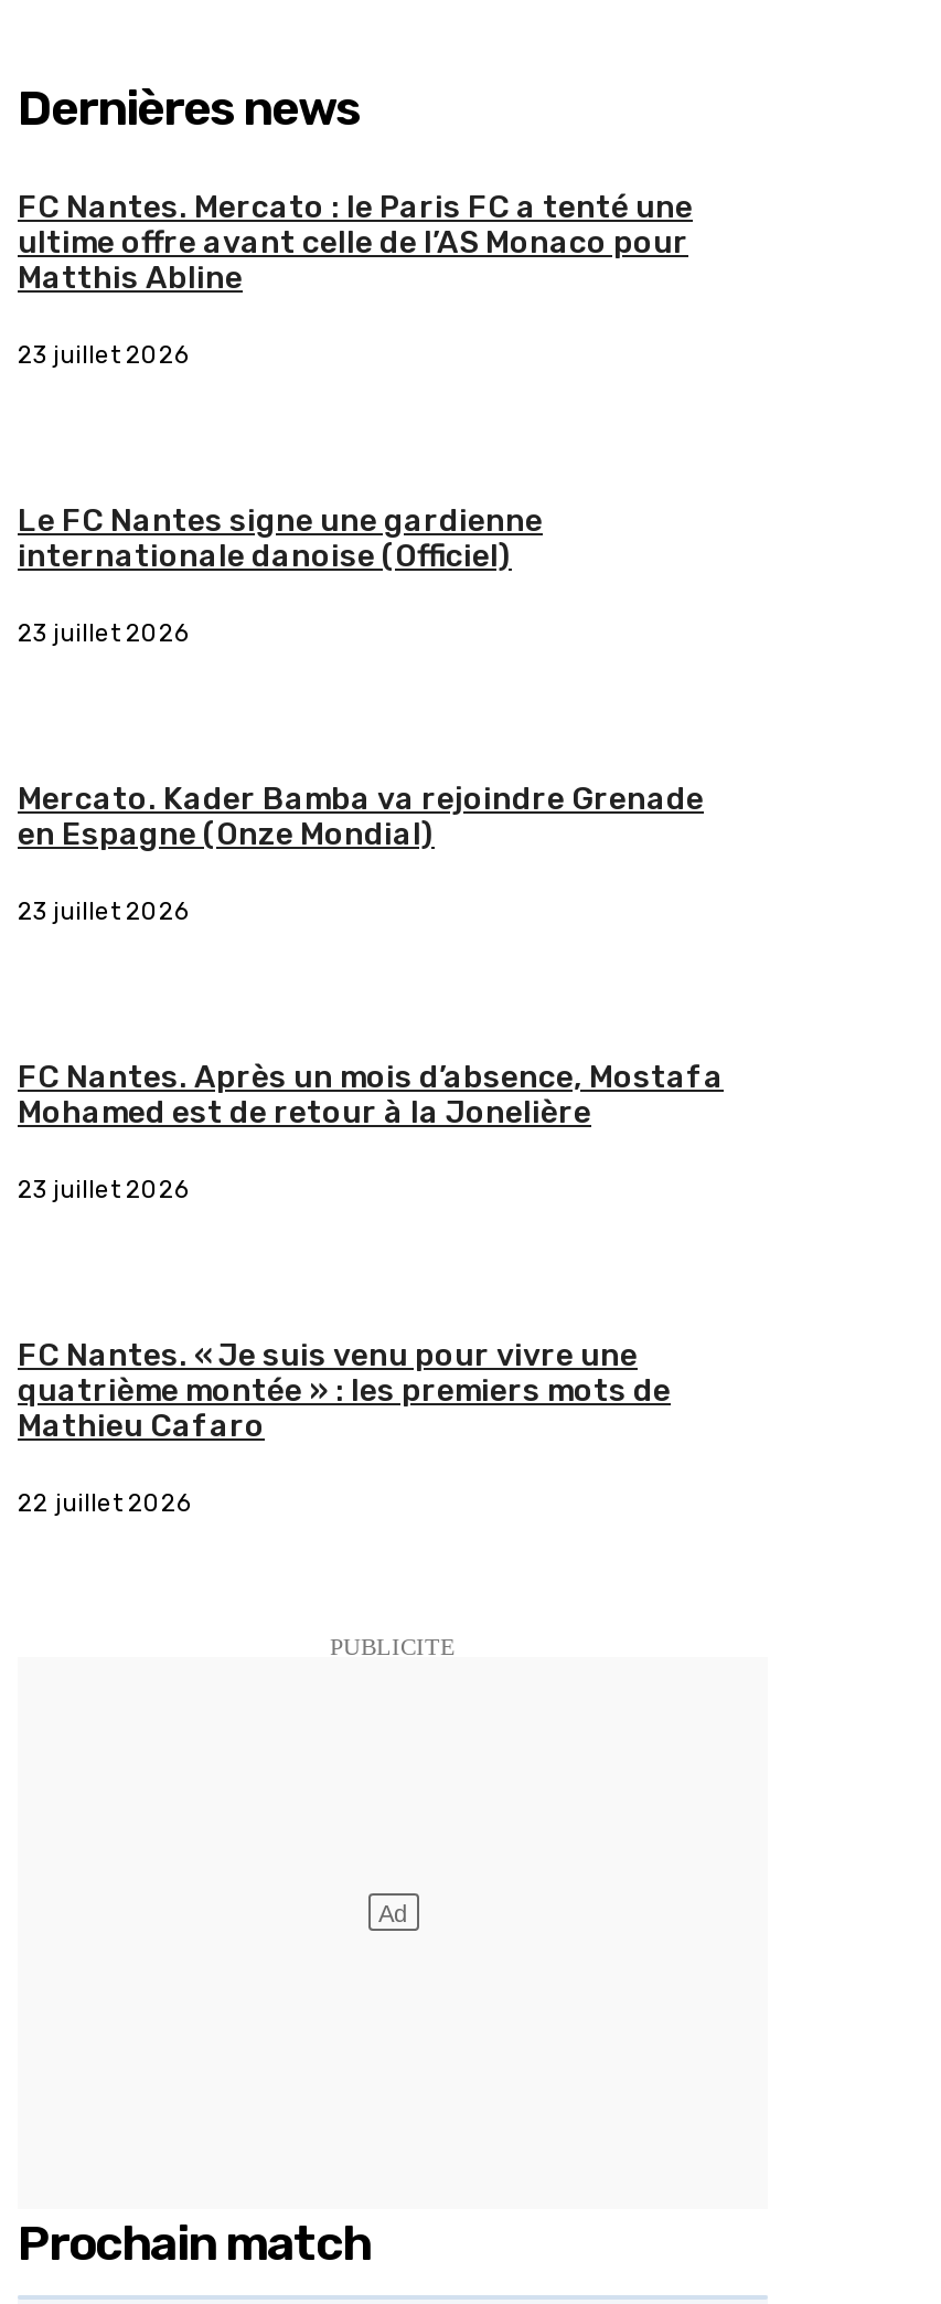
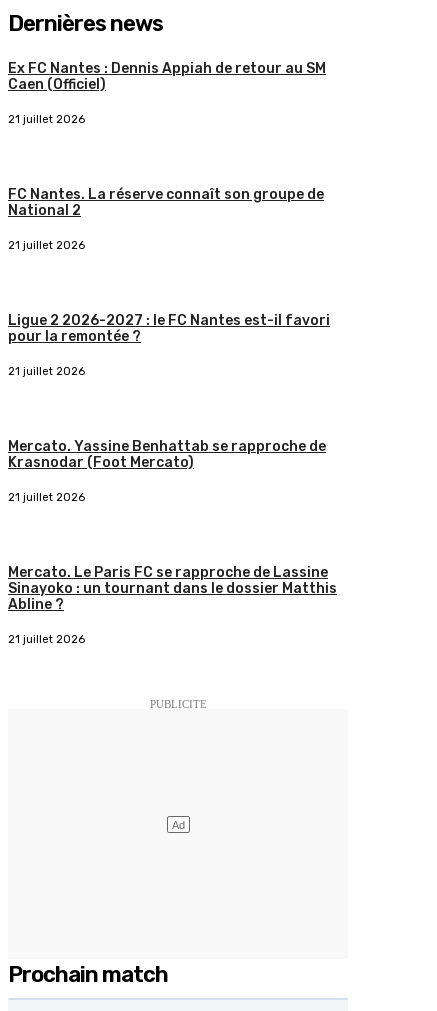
- FC Nantes. Mercato : le Paris FC a tenté une
- ultime offre avant celle de l’AS Monaco pour
- Matthis Abline
+ Ex FC Nantes : Dennis Appiah de retour au SM
+ Caen (Officiel)

- 23 juillet 2026
+ 21 juillet 2026

- Le FC Nantes signe une gardienne
- internationale danoise (Officiel)
+ FC Nantes. La réserve connaît son groupe de
+ National 2

- 23 juillet 2026
+ 21 juillet 2026

- Mercato. Kader Bamba va rejoindre Grenade
- en Espagne (Onze Mondial)
+ Ligue 2 2026-2027 : le FC Nantes est-il favori
+ pour la remontée ?

- 23 juillet 2026
+ 21 juillet 2026

- FC Nantes. Après un mois d’absence, Mostafa
- Mohamed est de retour à la Jonelière
+ Mercato. Yassine Benhattab se rapproche de
+ Krasnodar (Foot Mercato)

- 23 juillet 2026
+ 21 juillet 2026

- FC Nantes. « Je suis venu pour vivre une
- quatrième montée » : les premiers mots de
- Mathieu Cafaro
+ Mercato. Le Paris FC se rapproche de Lassine
+ Sinayoko : un tournant dans le dossier Matthis
+ Abline ?

- 22 juillet 2026
+ 21 juillet 2026
